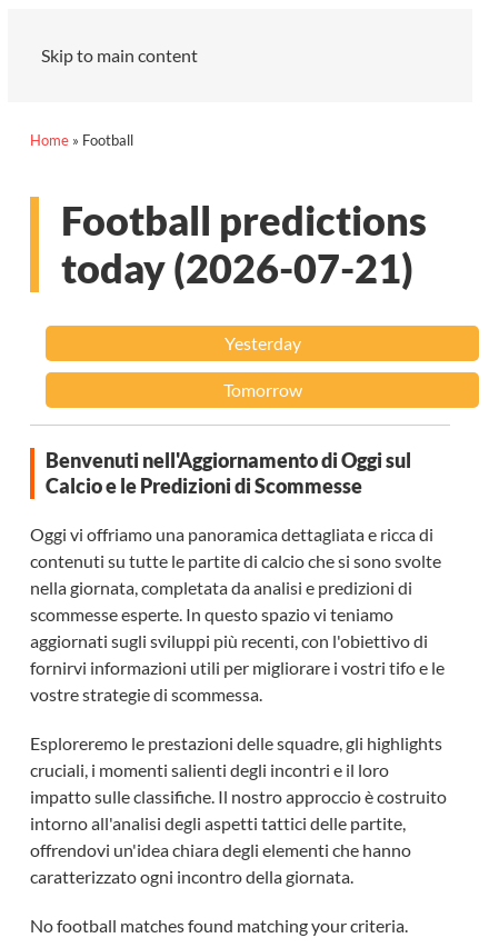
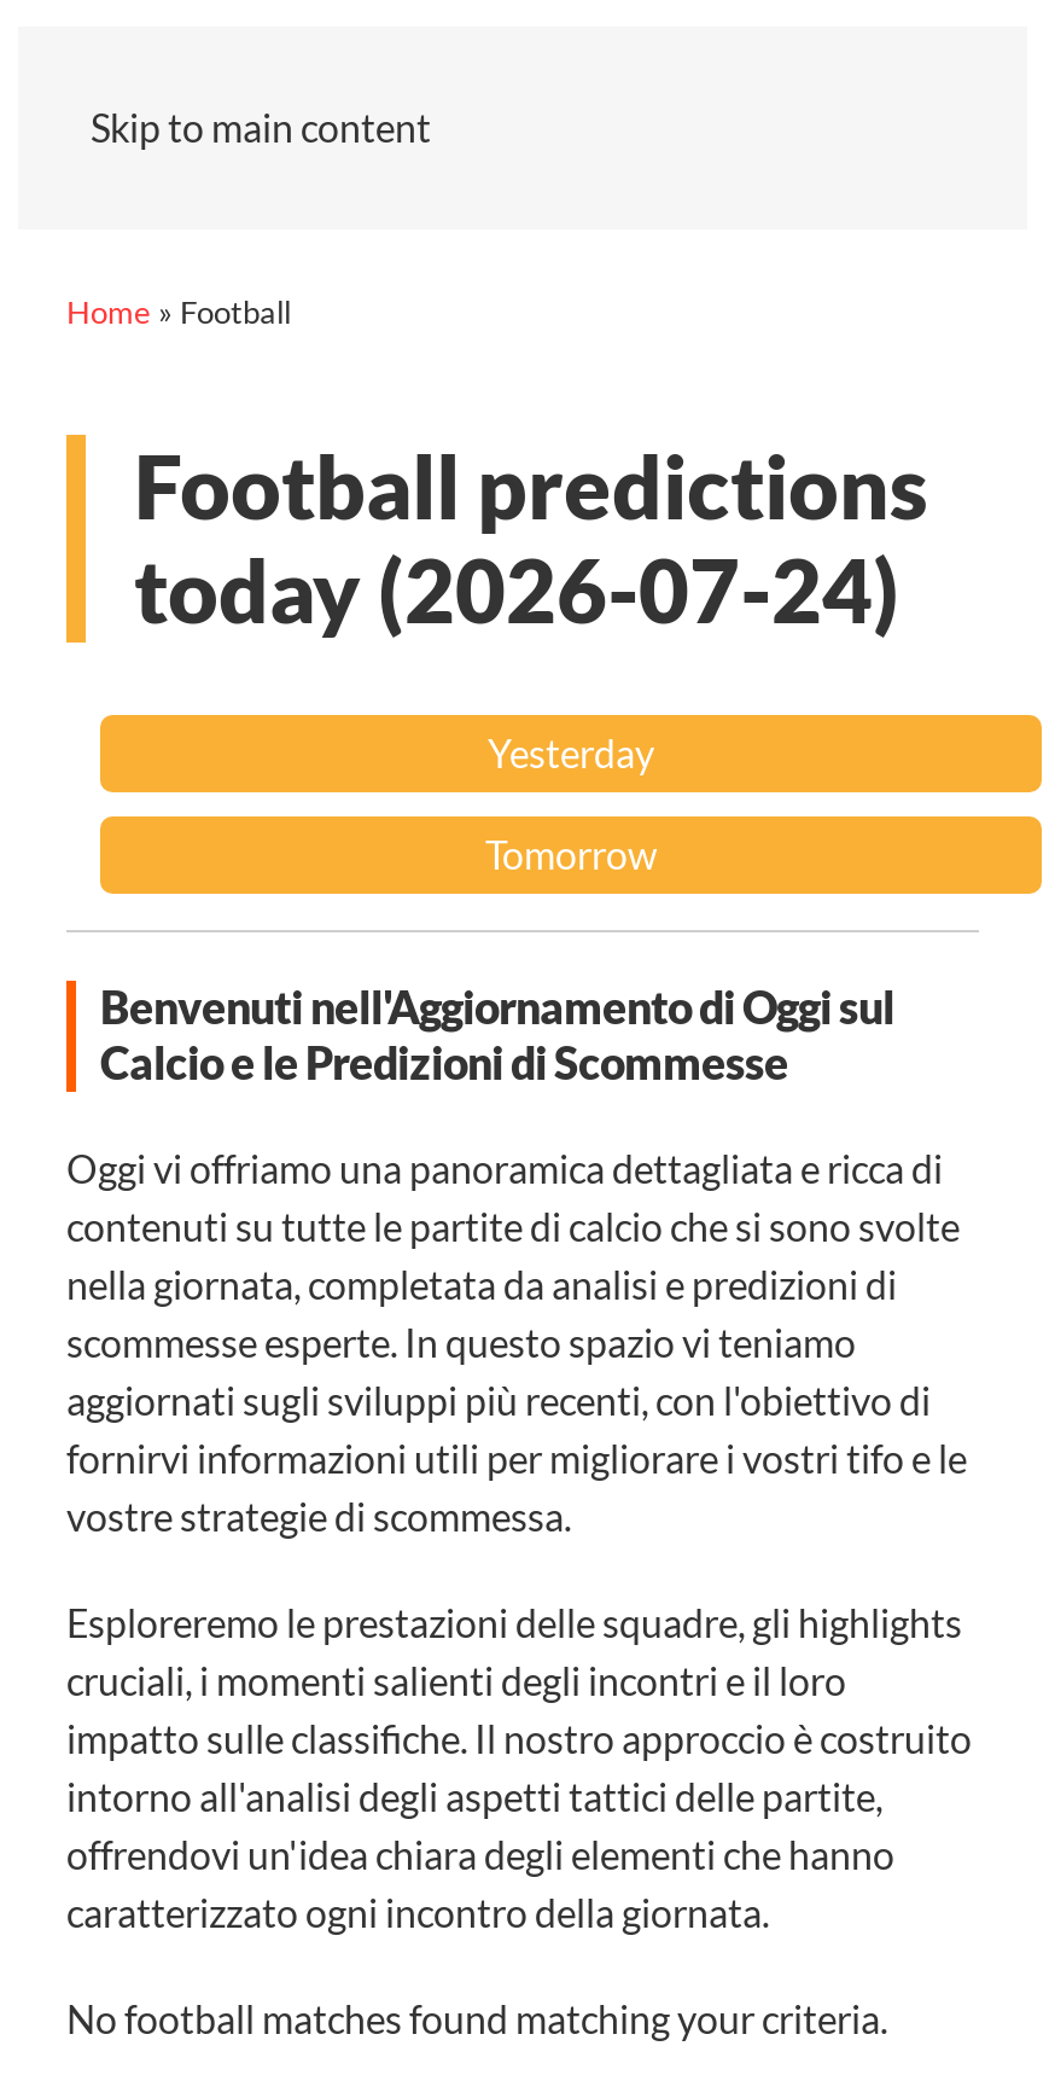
- today (2026-07-21)
+ today (2026-07-24)
